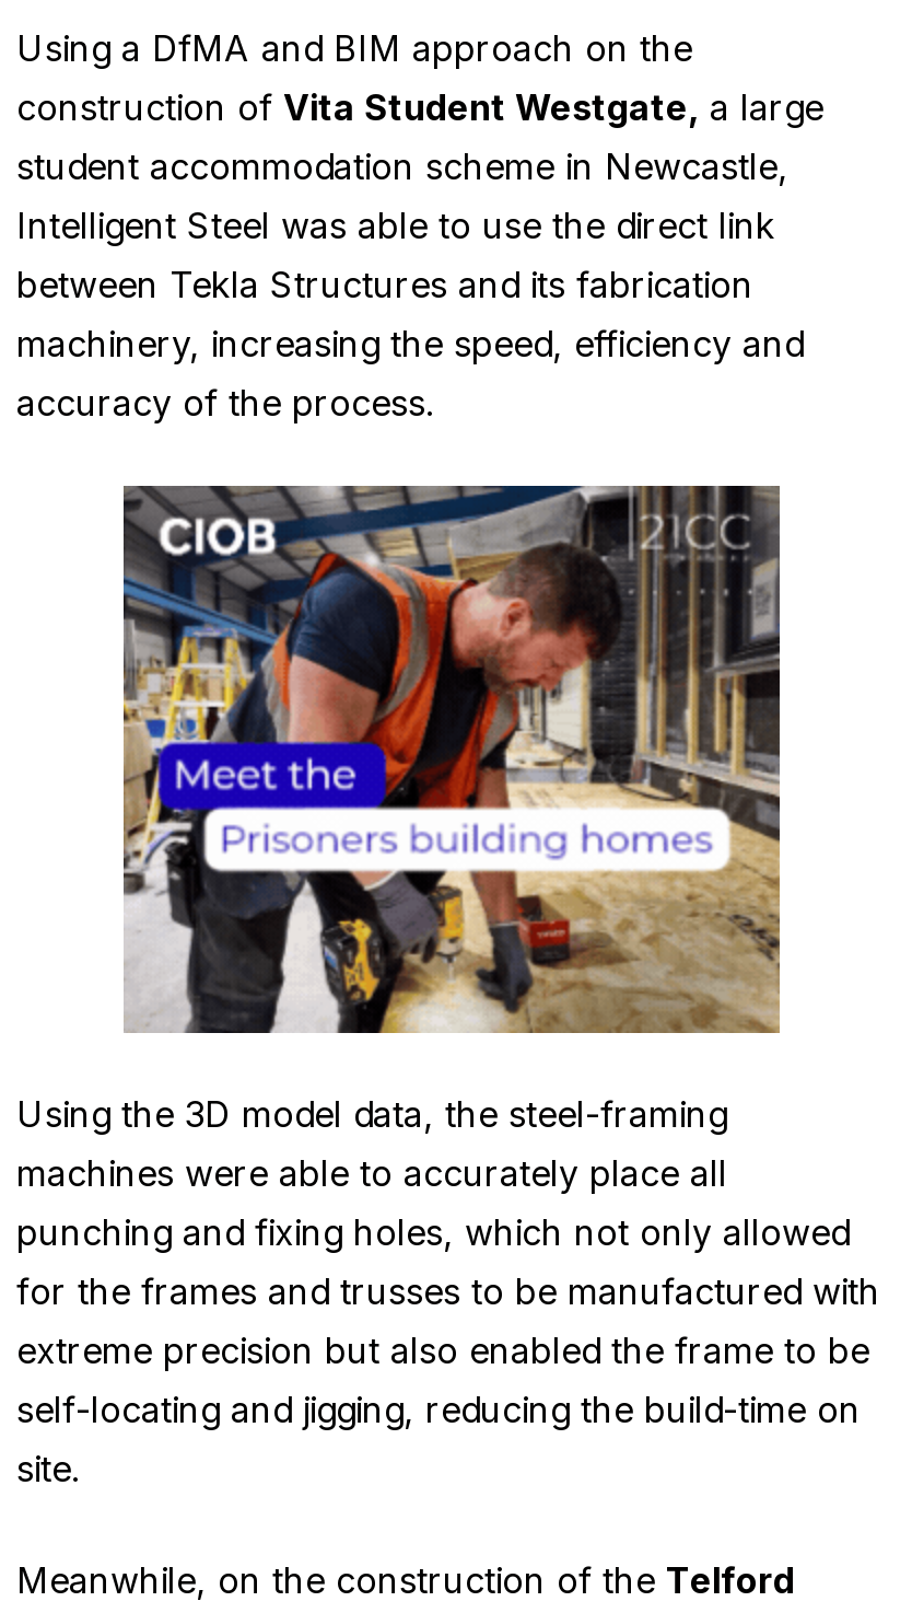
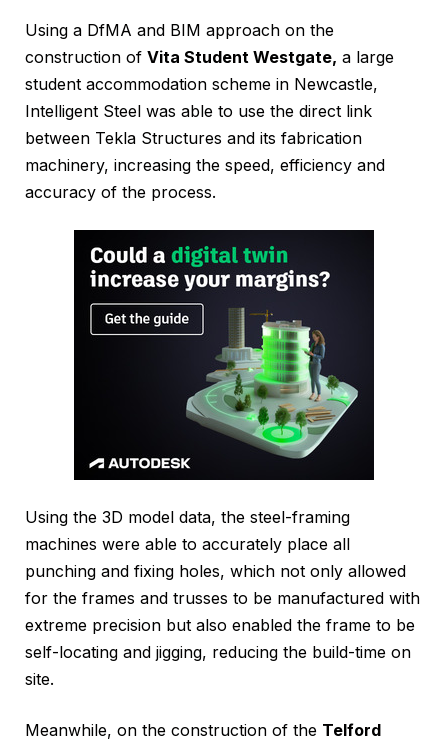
- [image]
+ [image]
